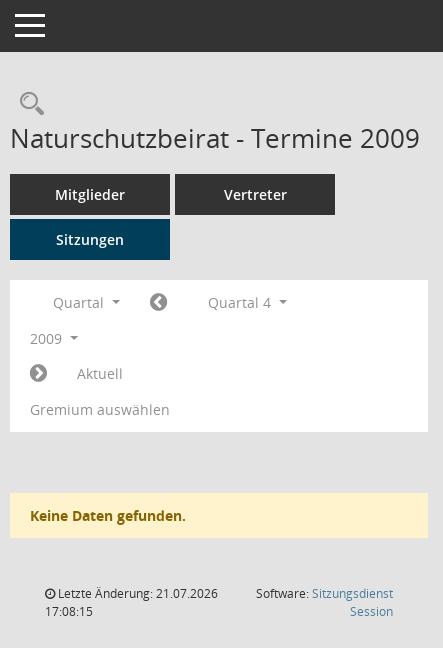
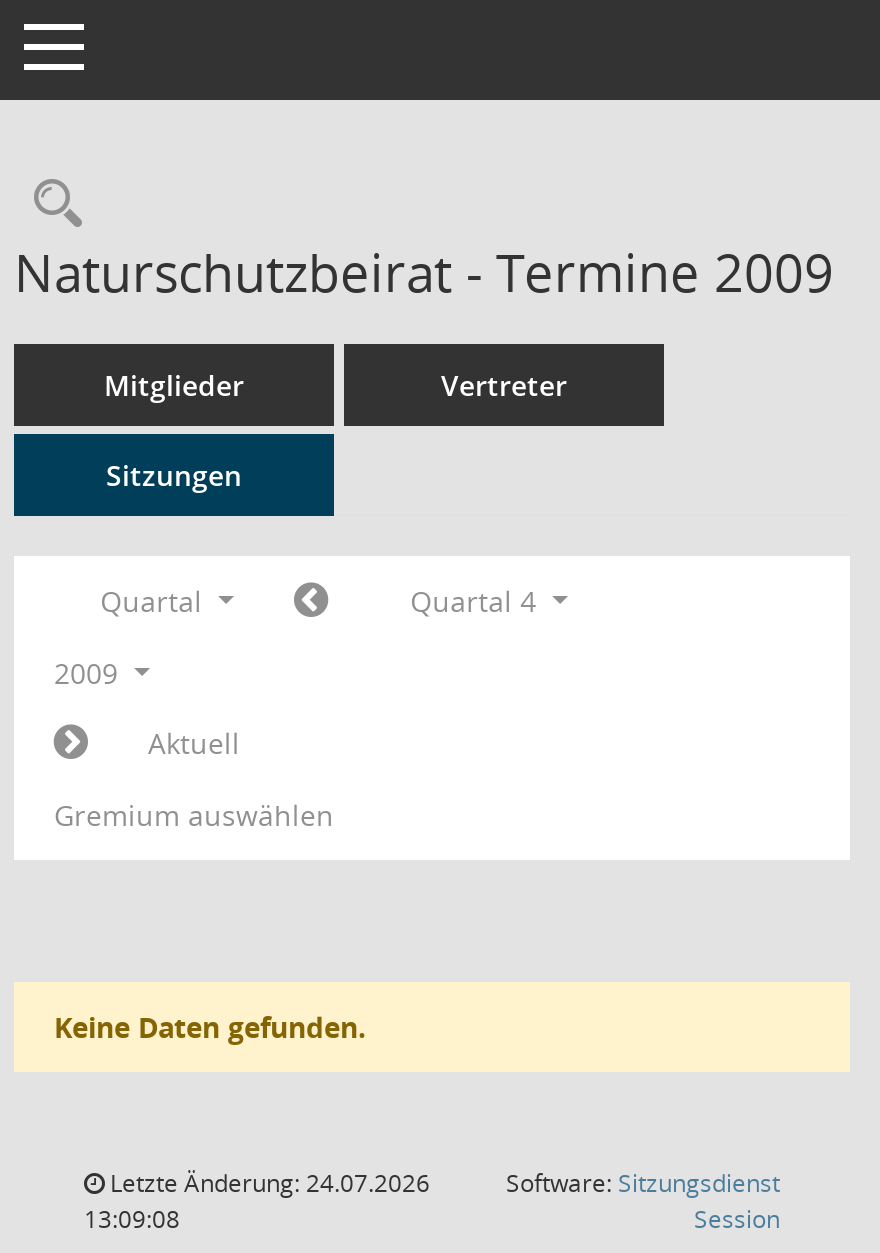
- Letzte Änderung: 21.07.2026
+ Letzte Änderung: 24.07.2026

- 17:08:15
+ 13:09:08
